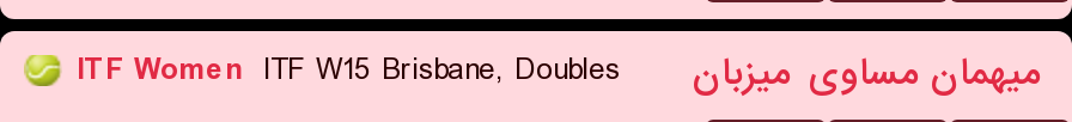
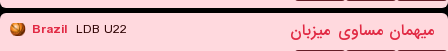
- ITF Women ITF W15 Brisbane, Doubles
+ Brazil LDB U22
